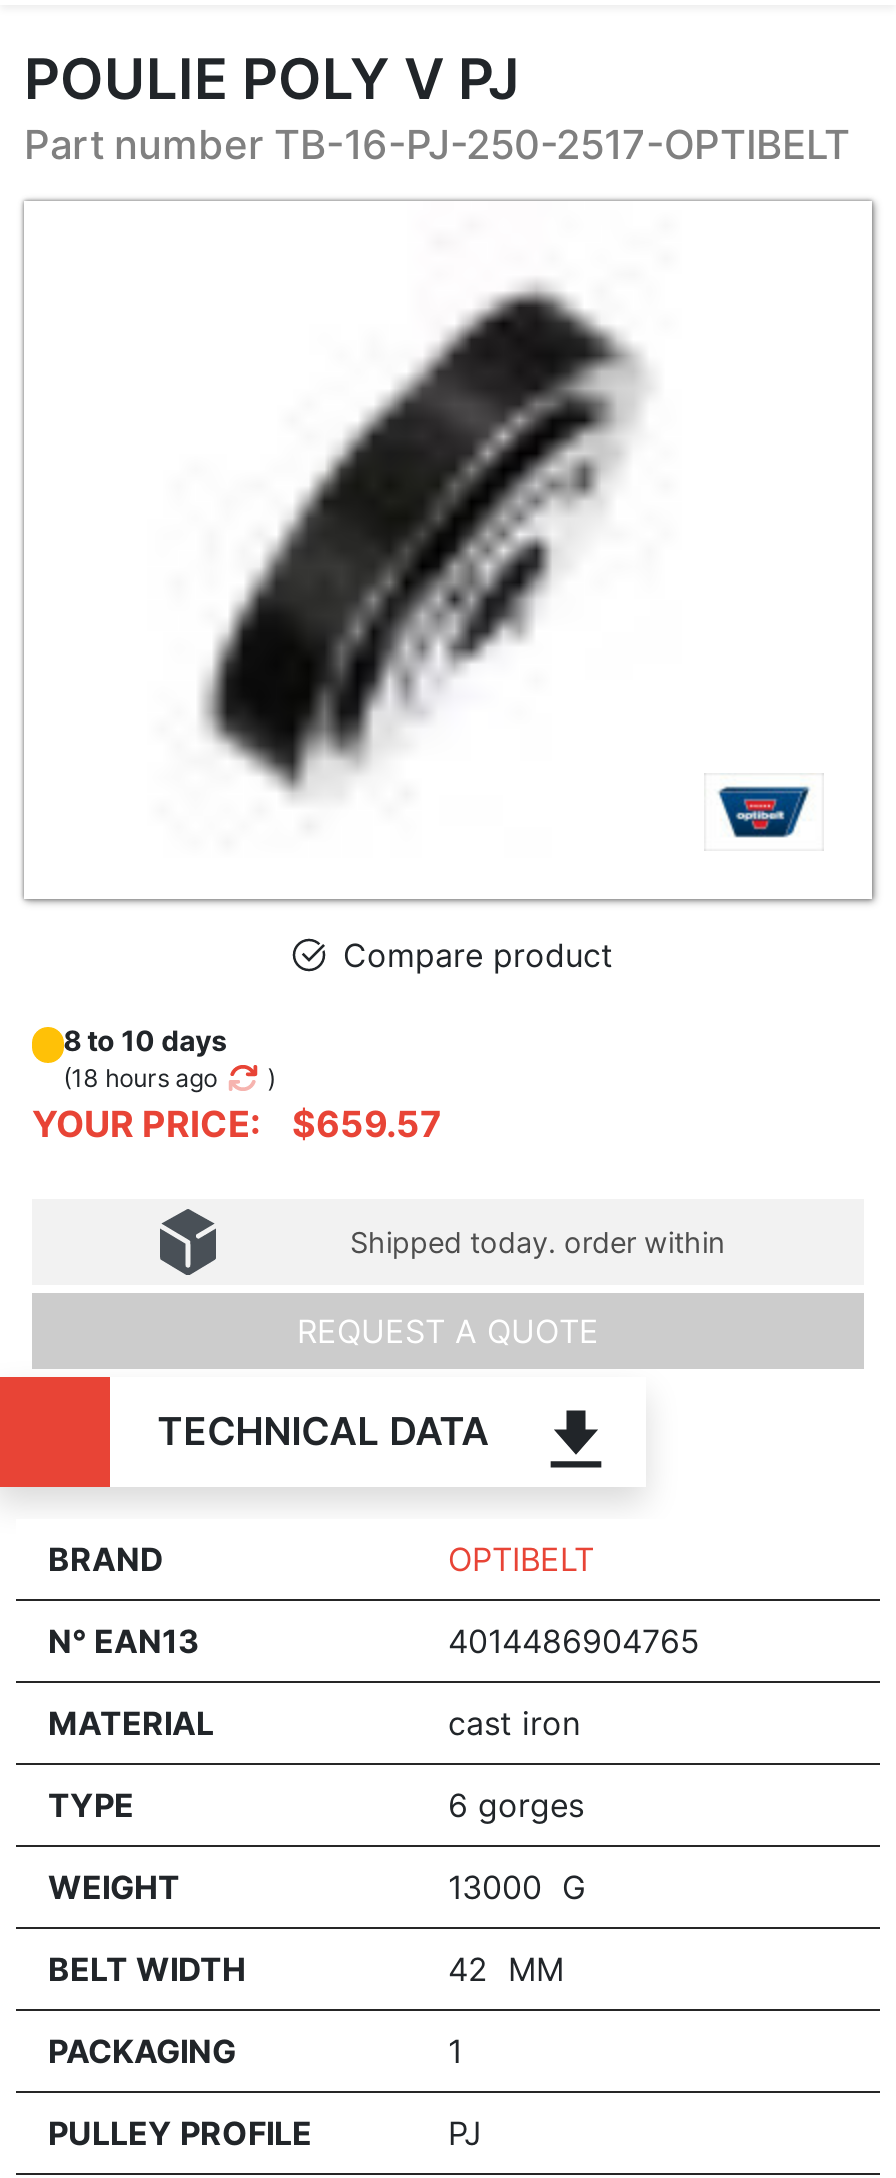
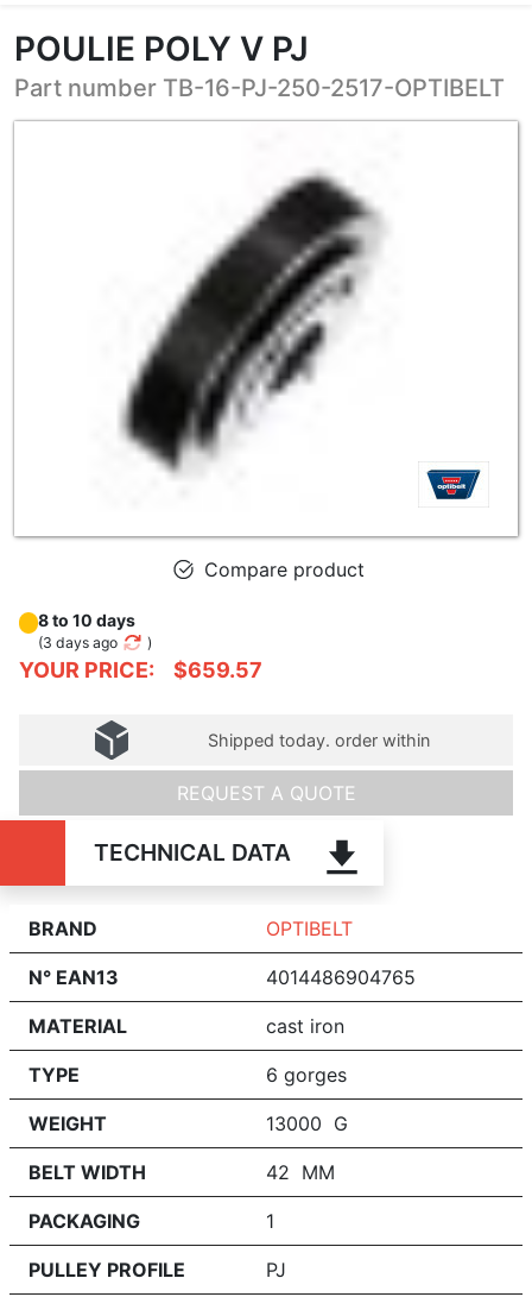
- (18 hours ago
+ (3 days ago
